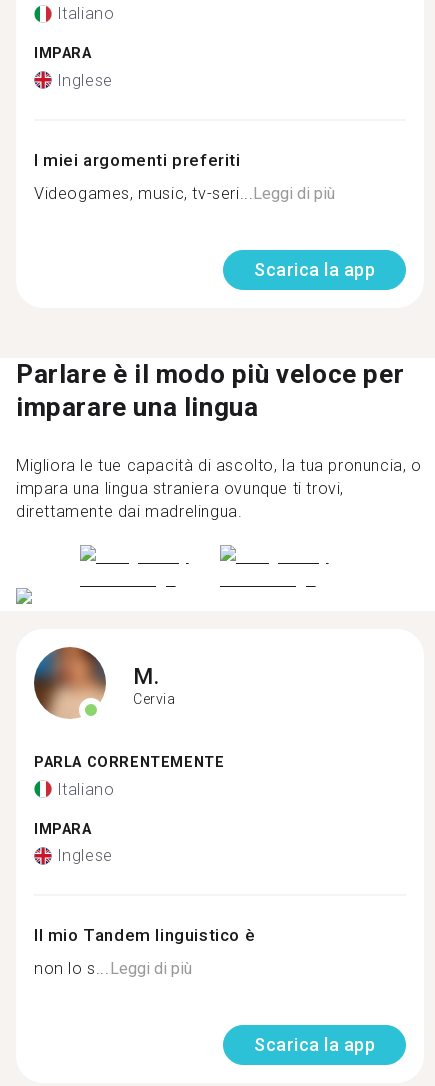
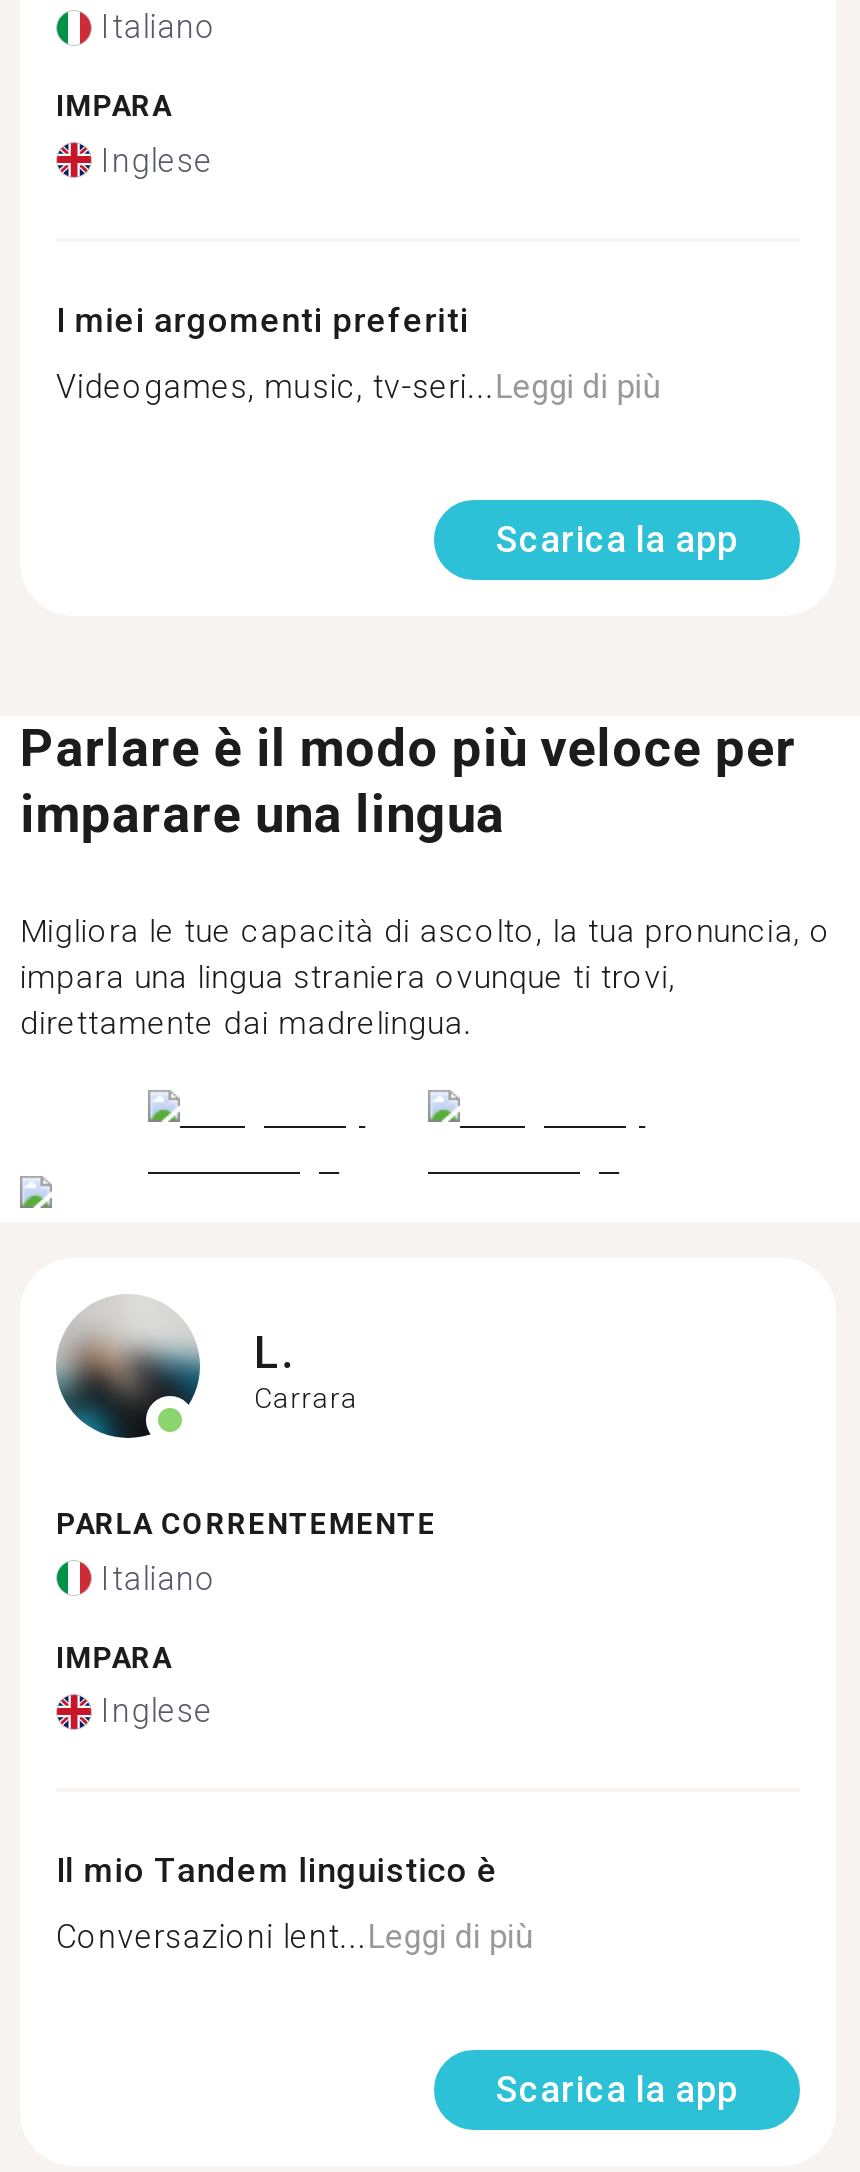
- [image]
- M.
- Cervia
+ [image]
+ L.
+ Carrara

- non lo s... Leggi di più
+ Conversazioni lent... Leggi di più
